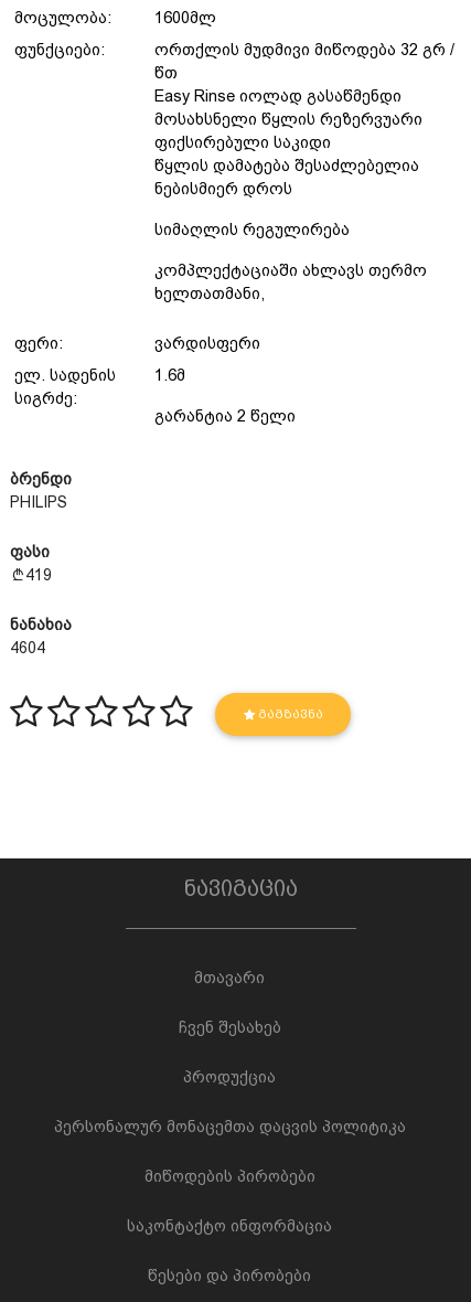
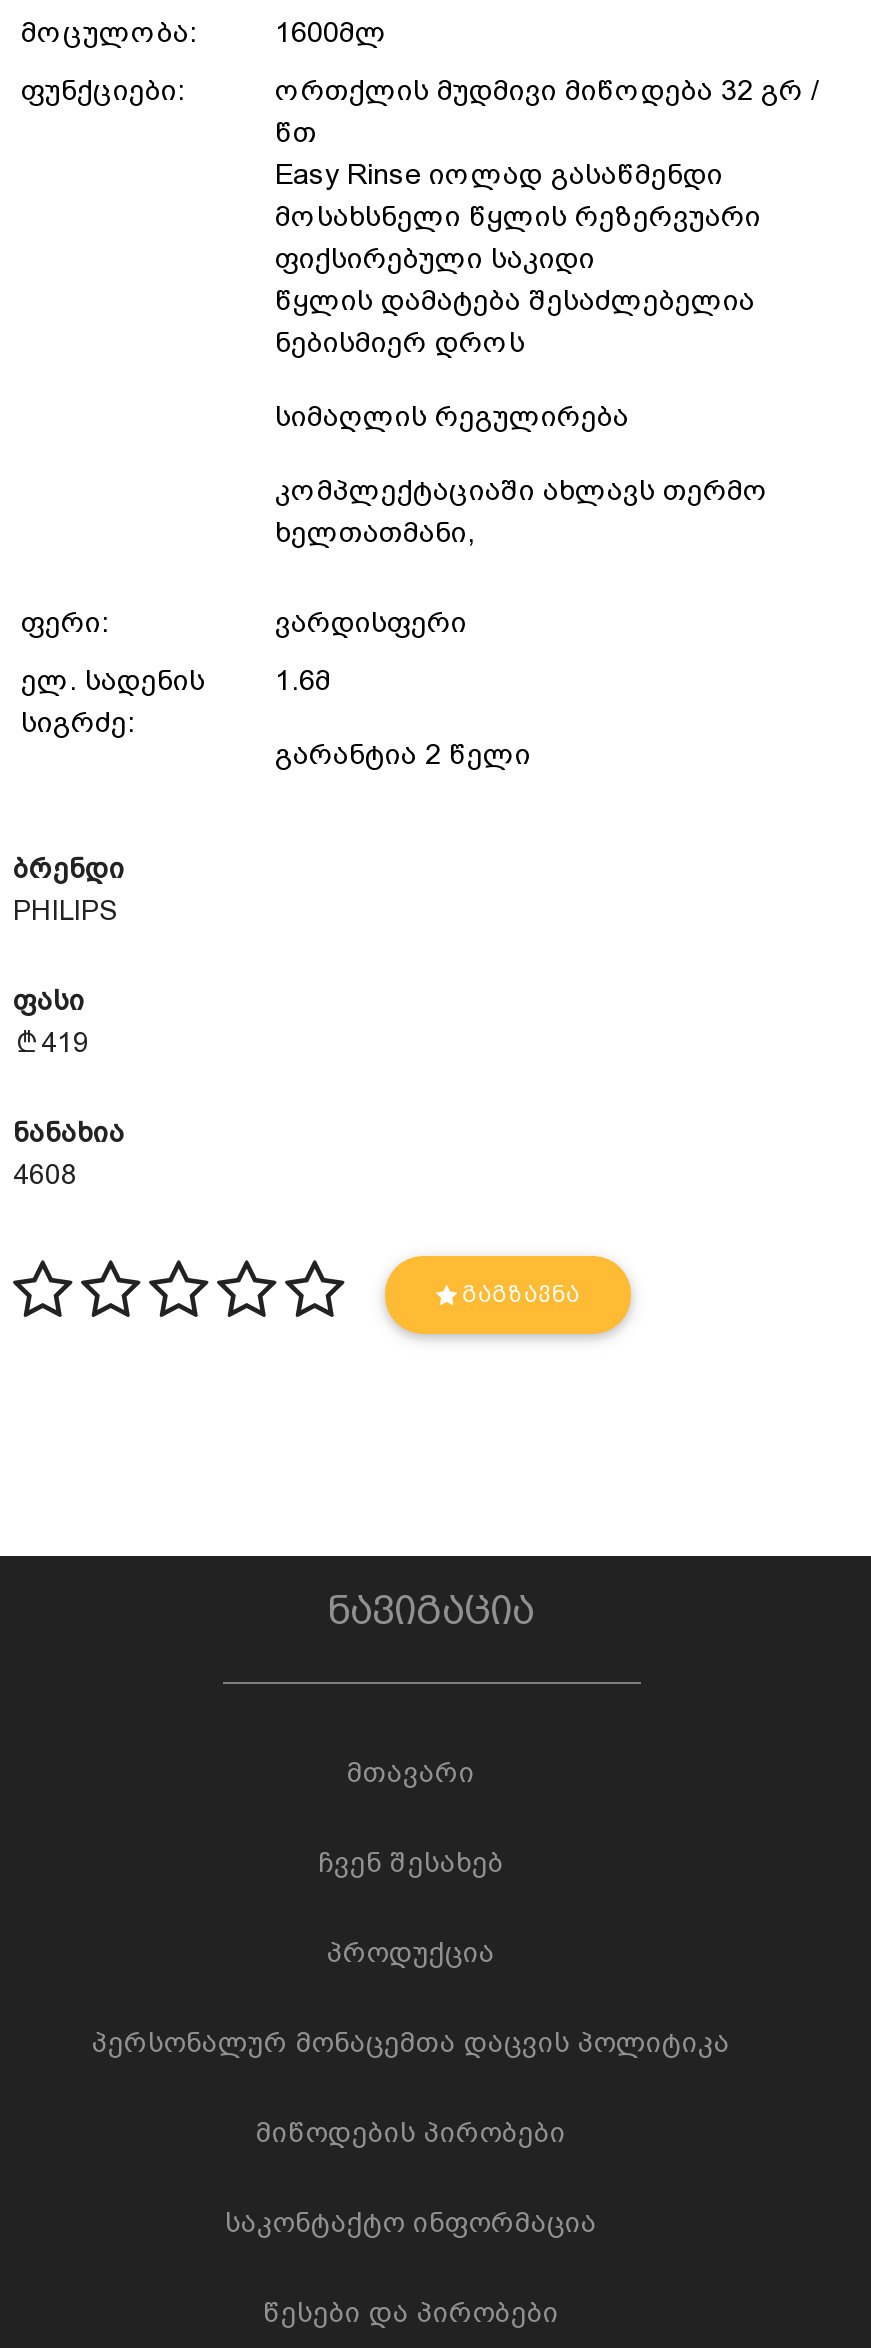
- 4604
+ 4608
